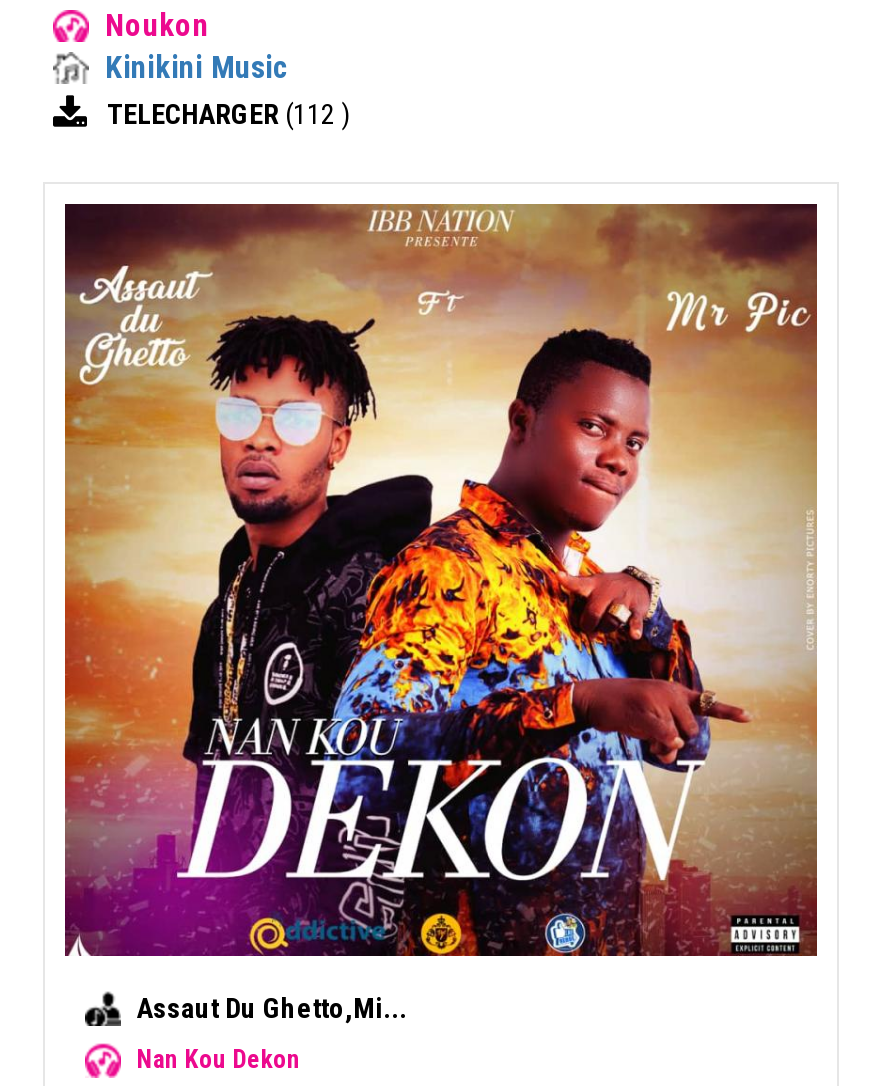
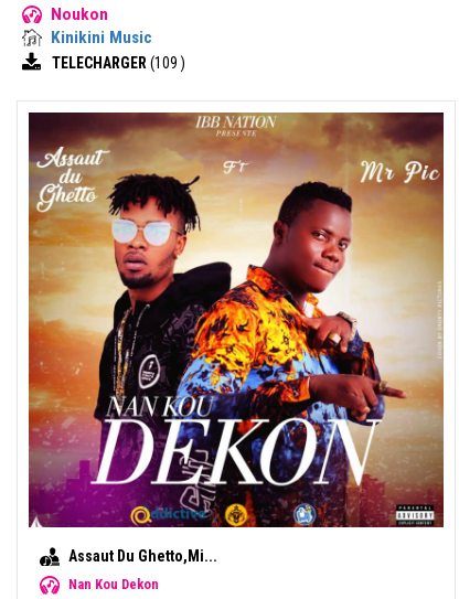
- TELECHARGER (112 )
+ TELECHARGER (109 )
